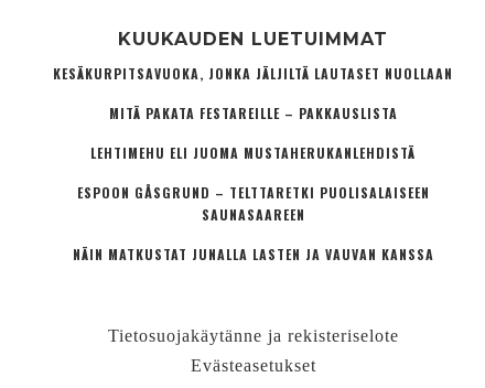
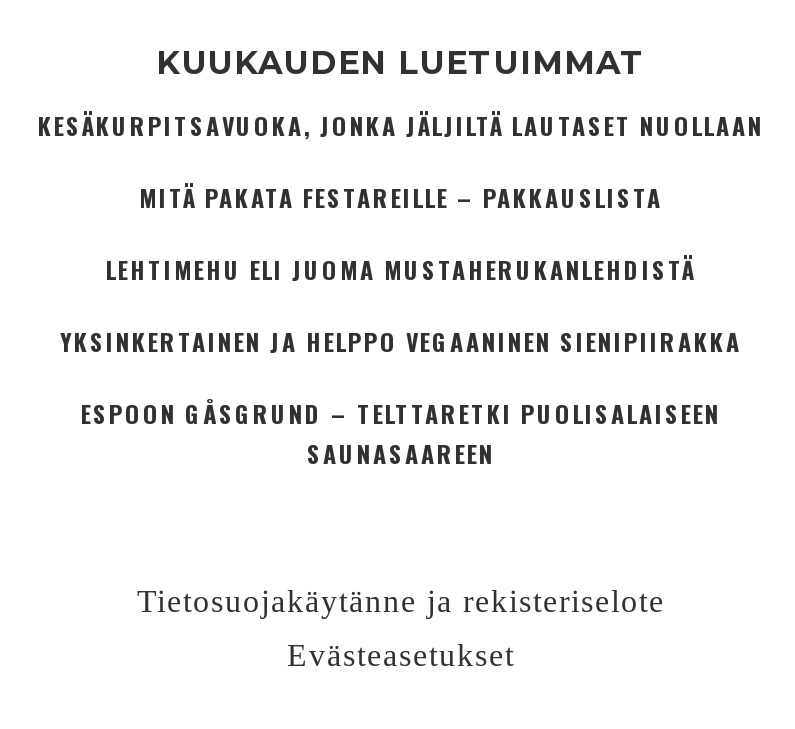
+ YKSINKERTAINEN JA HELPPO VEGAANINEN SIENIPIIRAKKA

moved down: ESPOON GÅSGRUND – TELTTARETKI PUOLISALAISEEN | SAUNASAAREEN

- NÄIN MATKUSTAT JUNALLA LASTEN JA VAUVAN KANSSA
